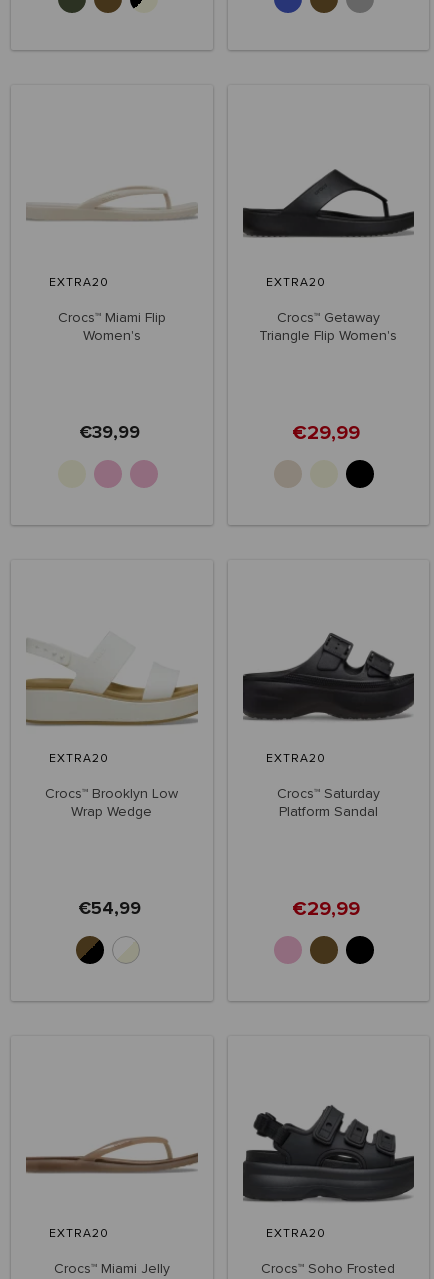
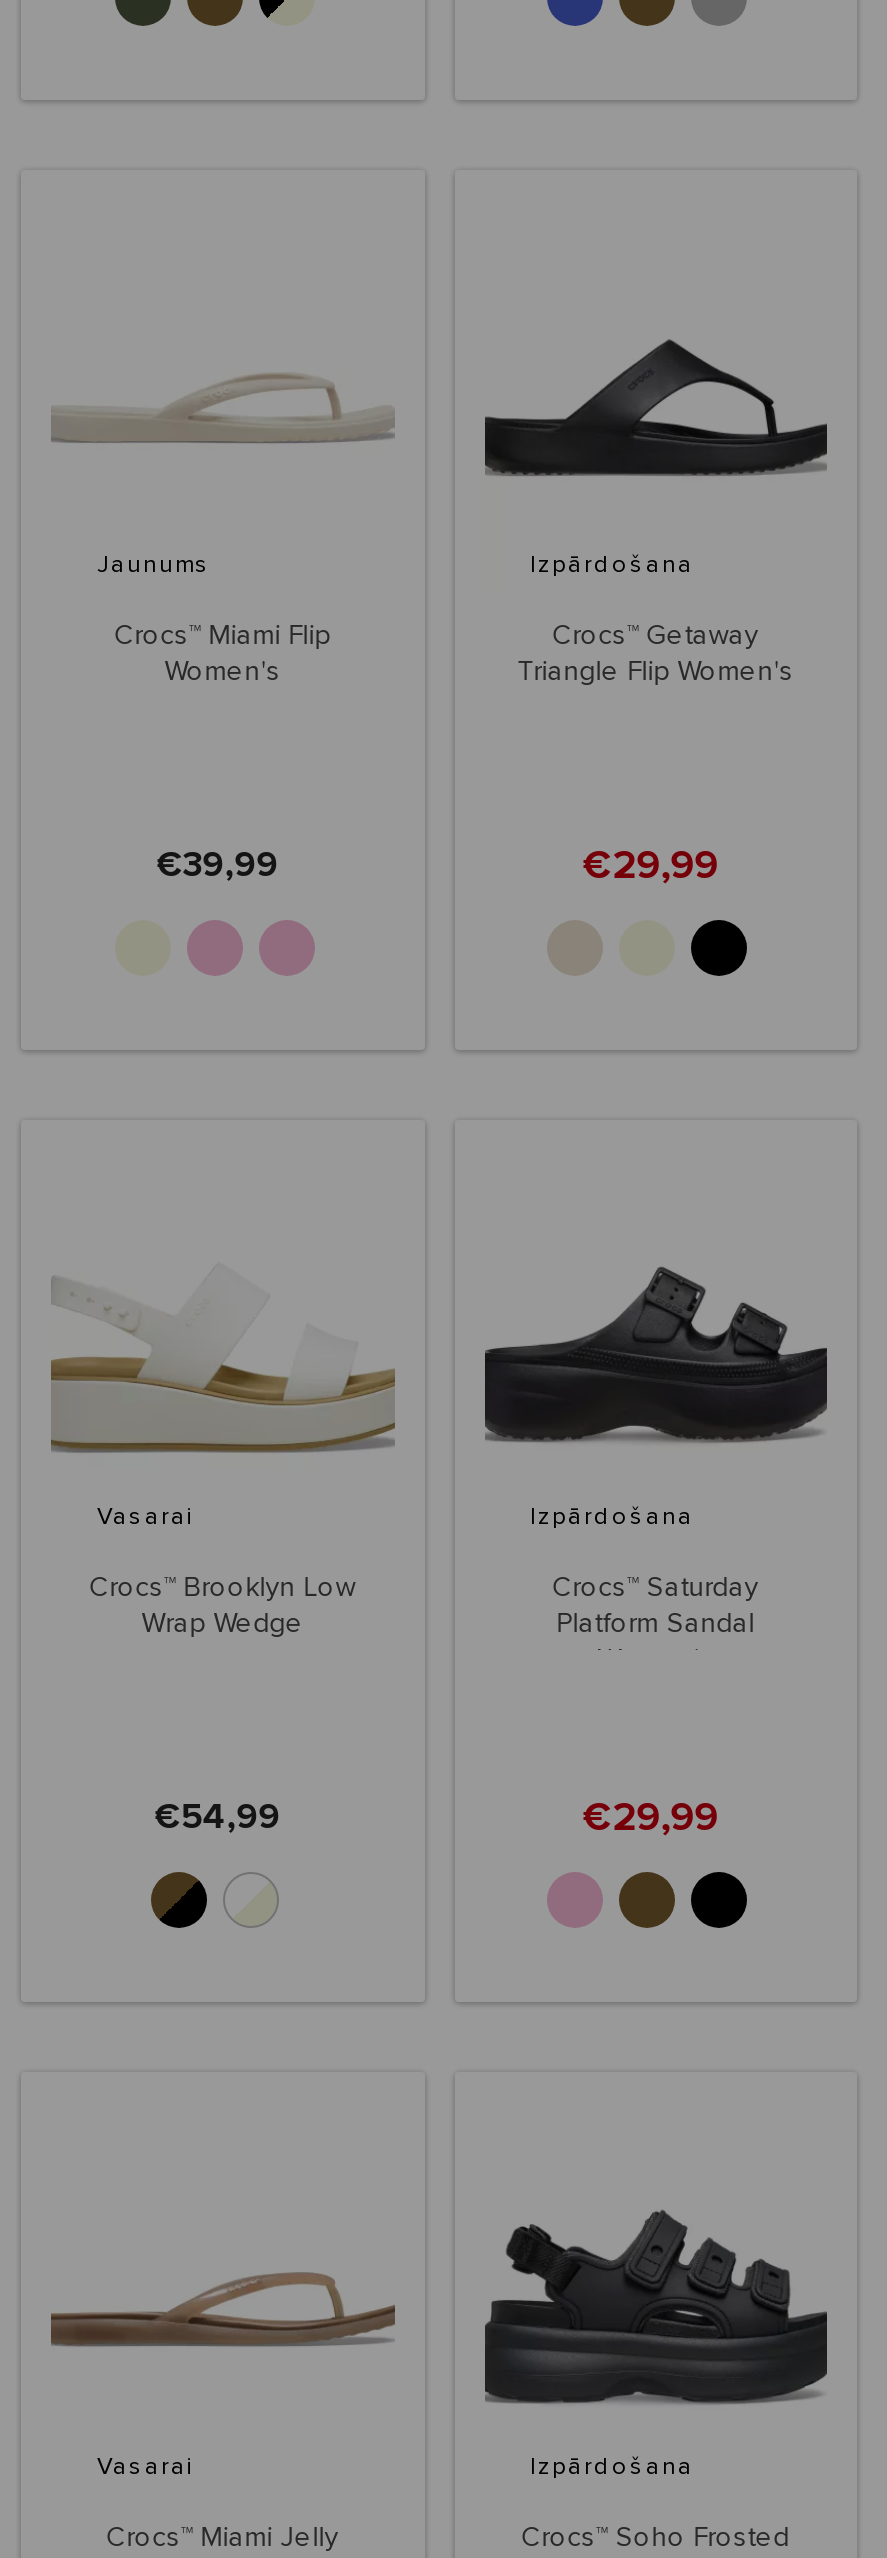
- EXTRA20
+ Jaunums

- EXTRA20
+ Izpārdošana

- EXTRA20
+ Vasarai

- EXTRA20
+ Izpārdošana

- EXTRA20
+ Vasarai

- EXTRA20
+ Izpārdošana
